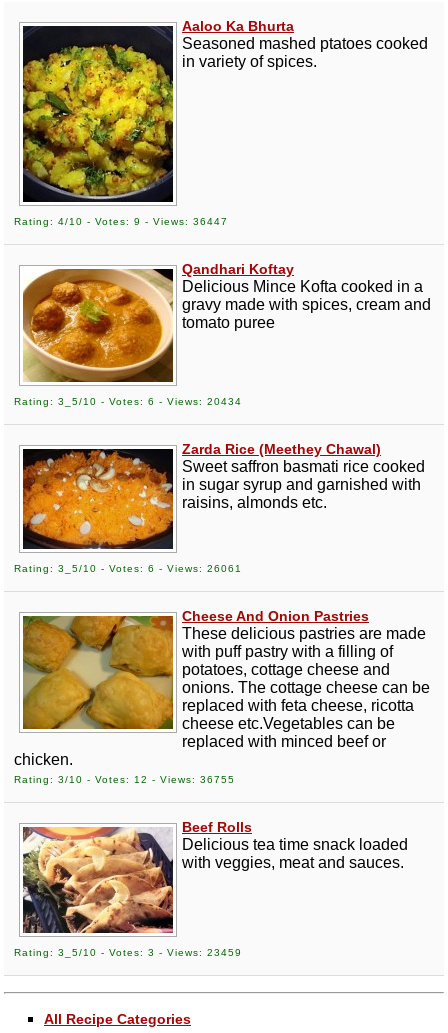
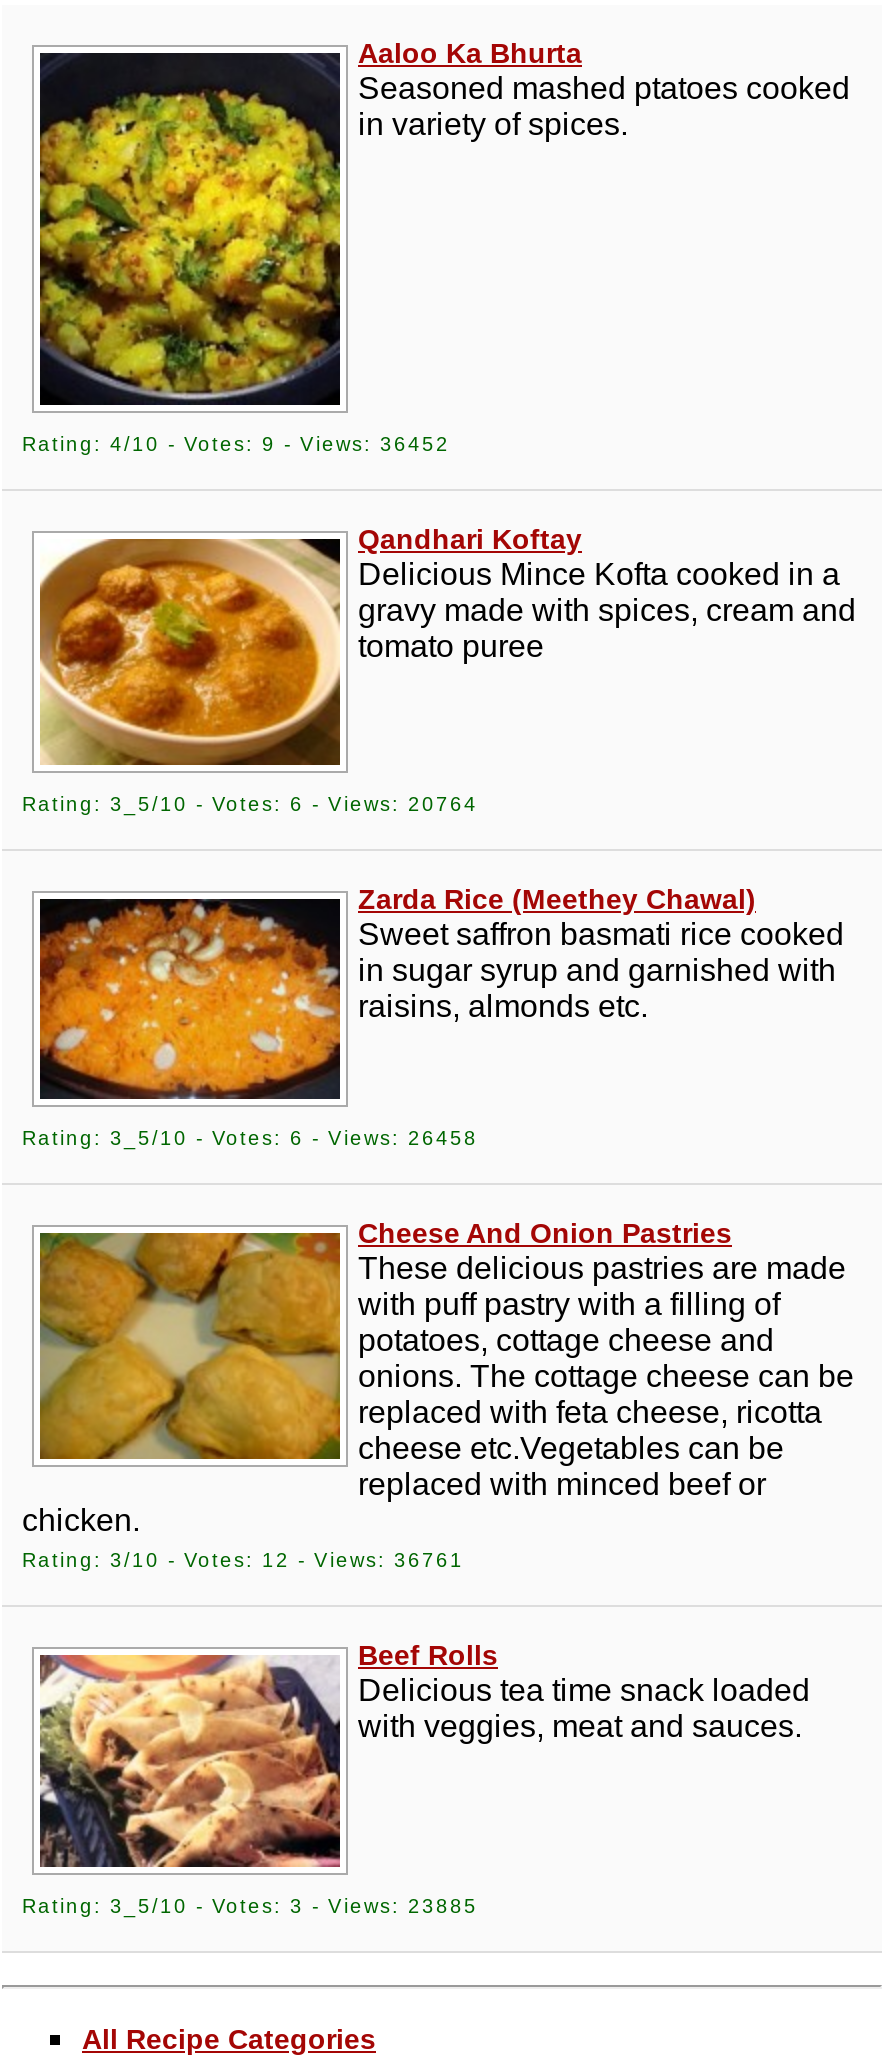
- Rating: 4/10 - Votes: 9 - Views: 36447
+ Rating: 4/10 - Votes: 9 - Views: 36452

- Rating: 3_5/10 - Votes: 6 - Views: 20434
+ Rating: 3_5/10 - Votes: 6 - Views: 20764

- Rating: 3_5/10 - Votes: 6 - Views: 26061
+ Rating: 3_5/10 - Votes: 6 - Views: 26458

- Rating: 3/10 - Votes: 12 - Views: 36755
+ Rating: 3/10 - Votes: 12 - Views: 36761

- Rating: 3_5/10 - Votes: 3 - Views: 23459
+ Rating: 3_5/10 - Votes: 3 - Views: 23885
